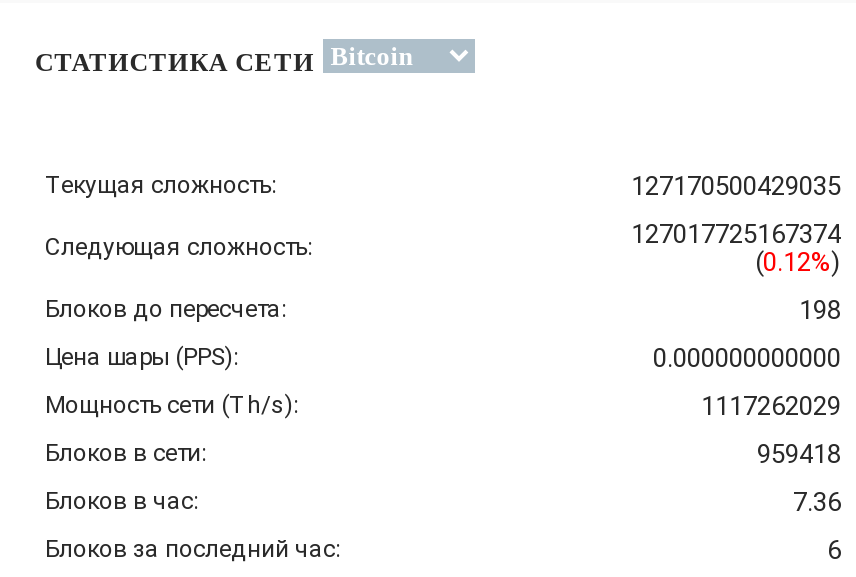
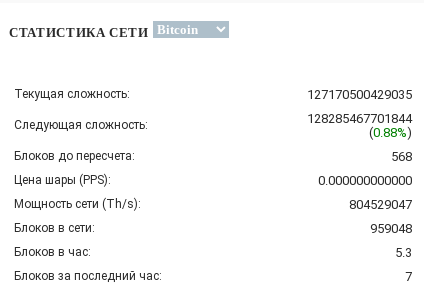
- 127017725167374
+ 128285467701844

- (0.12%)
+ (0.88%)

- 198
+ 568

- 1117262029
+ 804529047

- 959418
+ 959048

- 7.36
+ 5.3

- 6
+ 7
